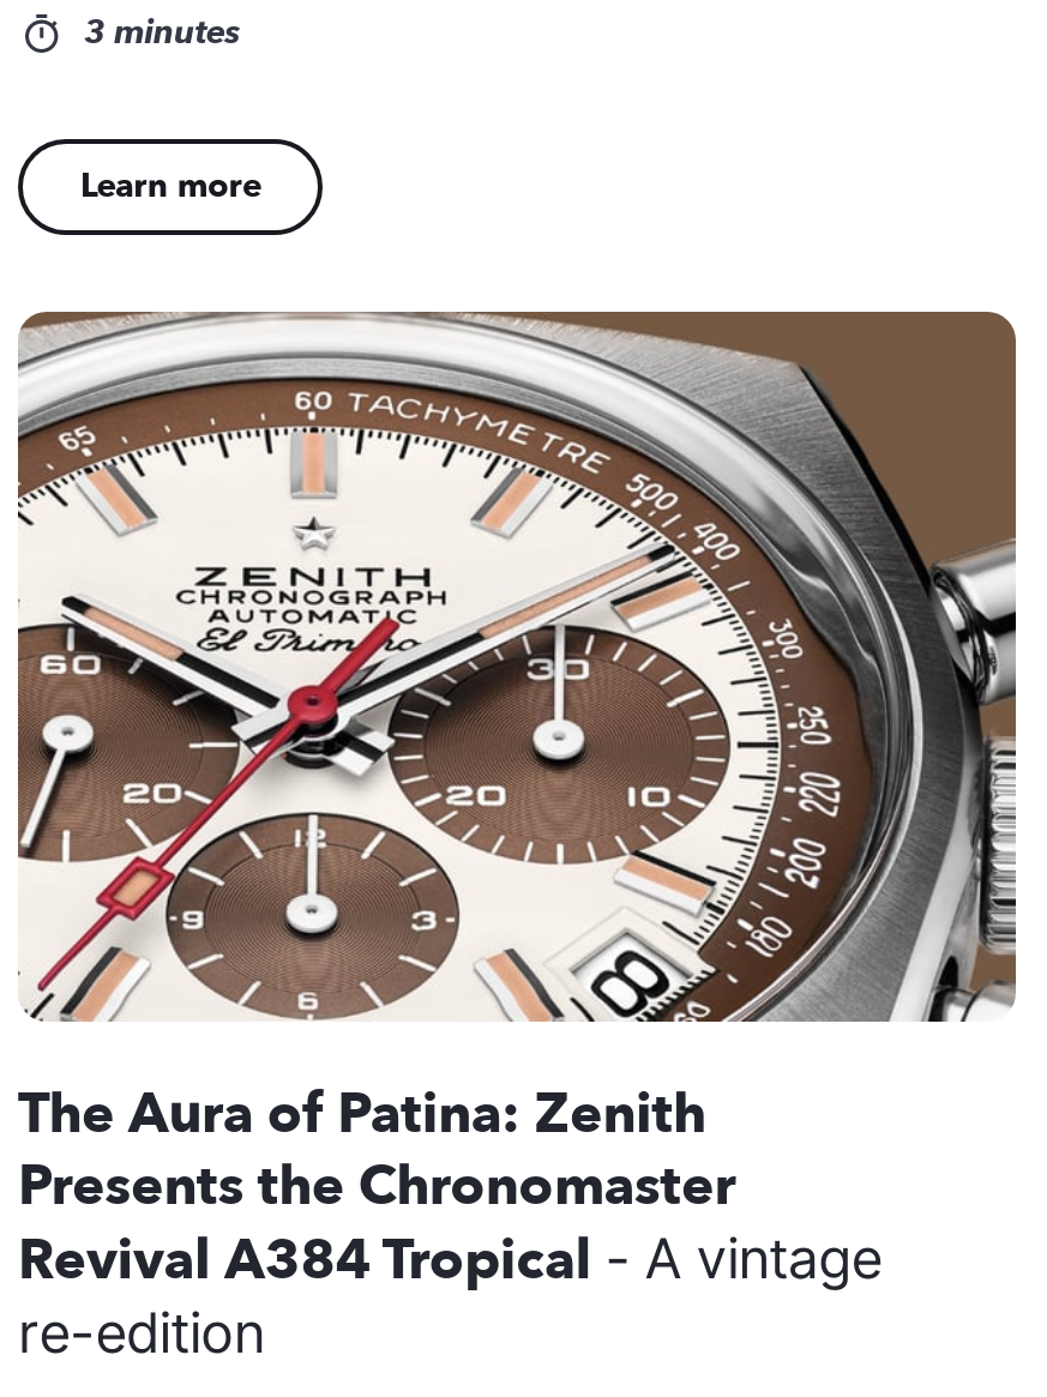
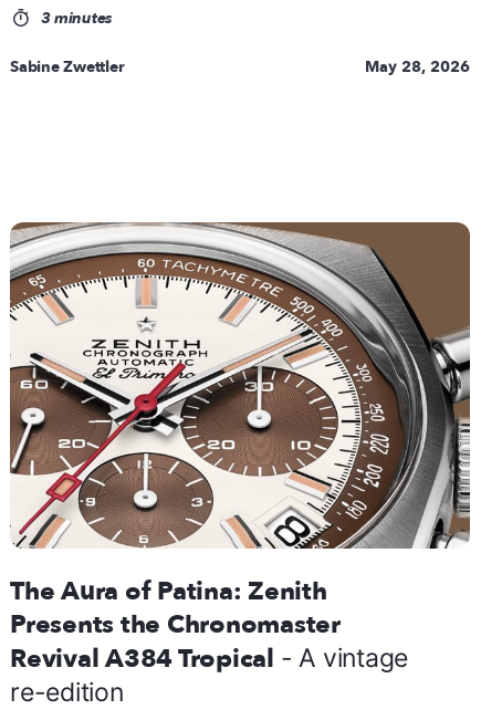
- Learn more
+ Sabine Zwettler
+ May 28, 2026
